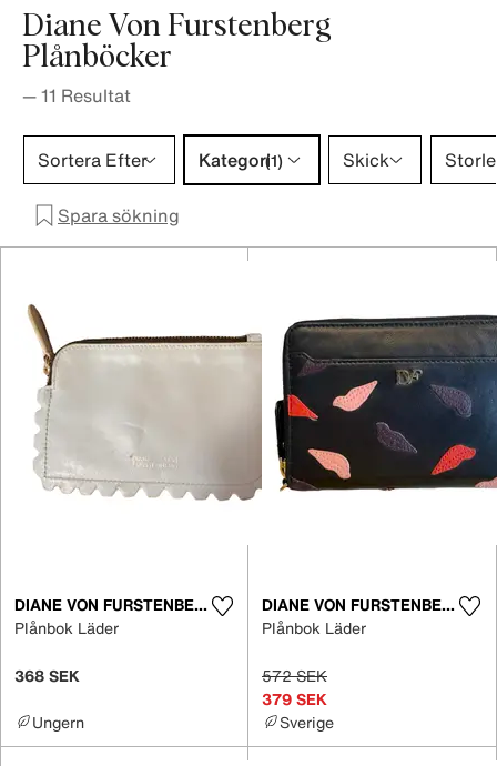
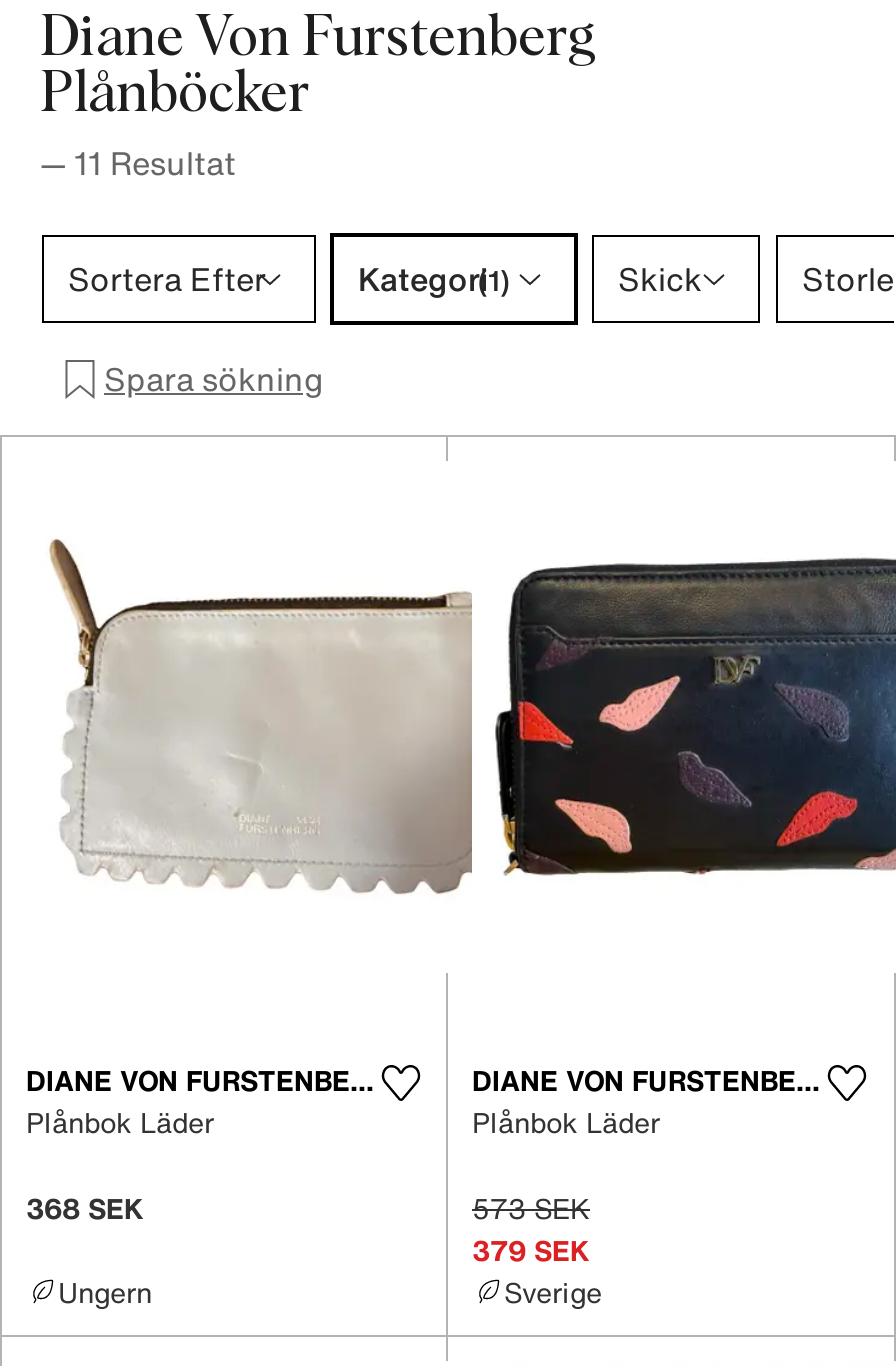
- 572 SEK
+ 573 SEK
